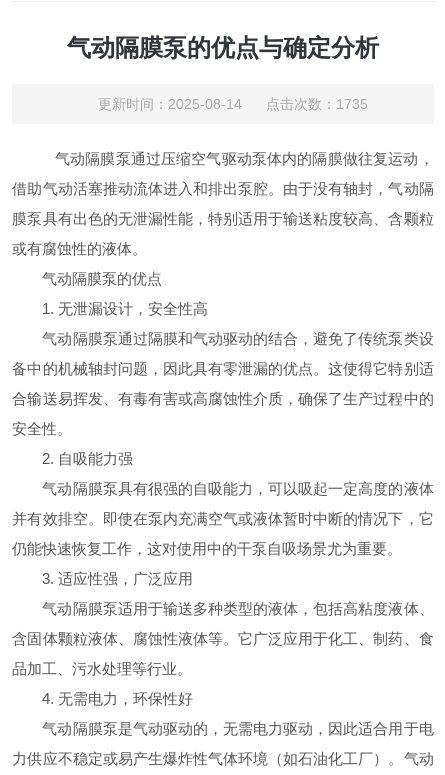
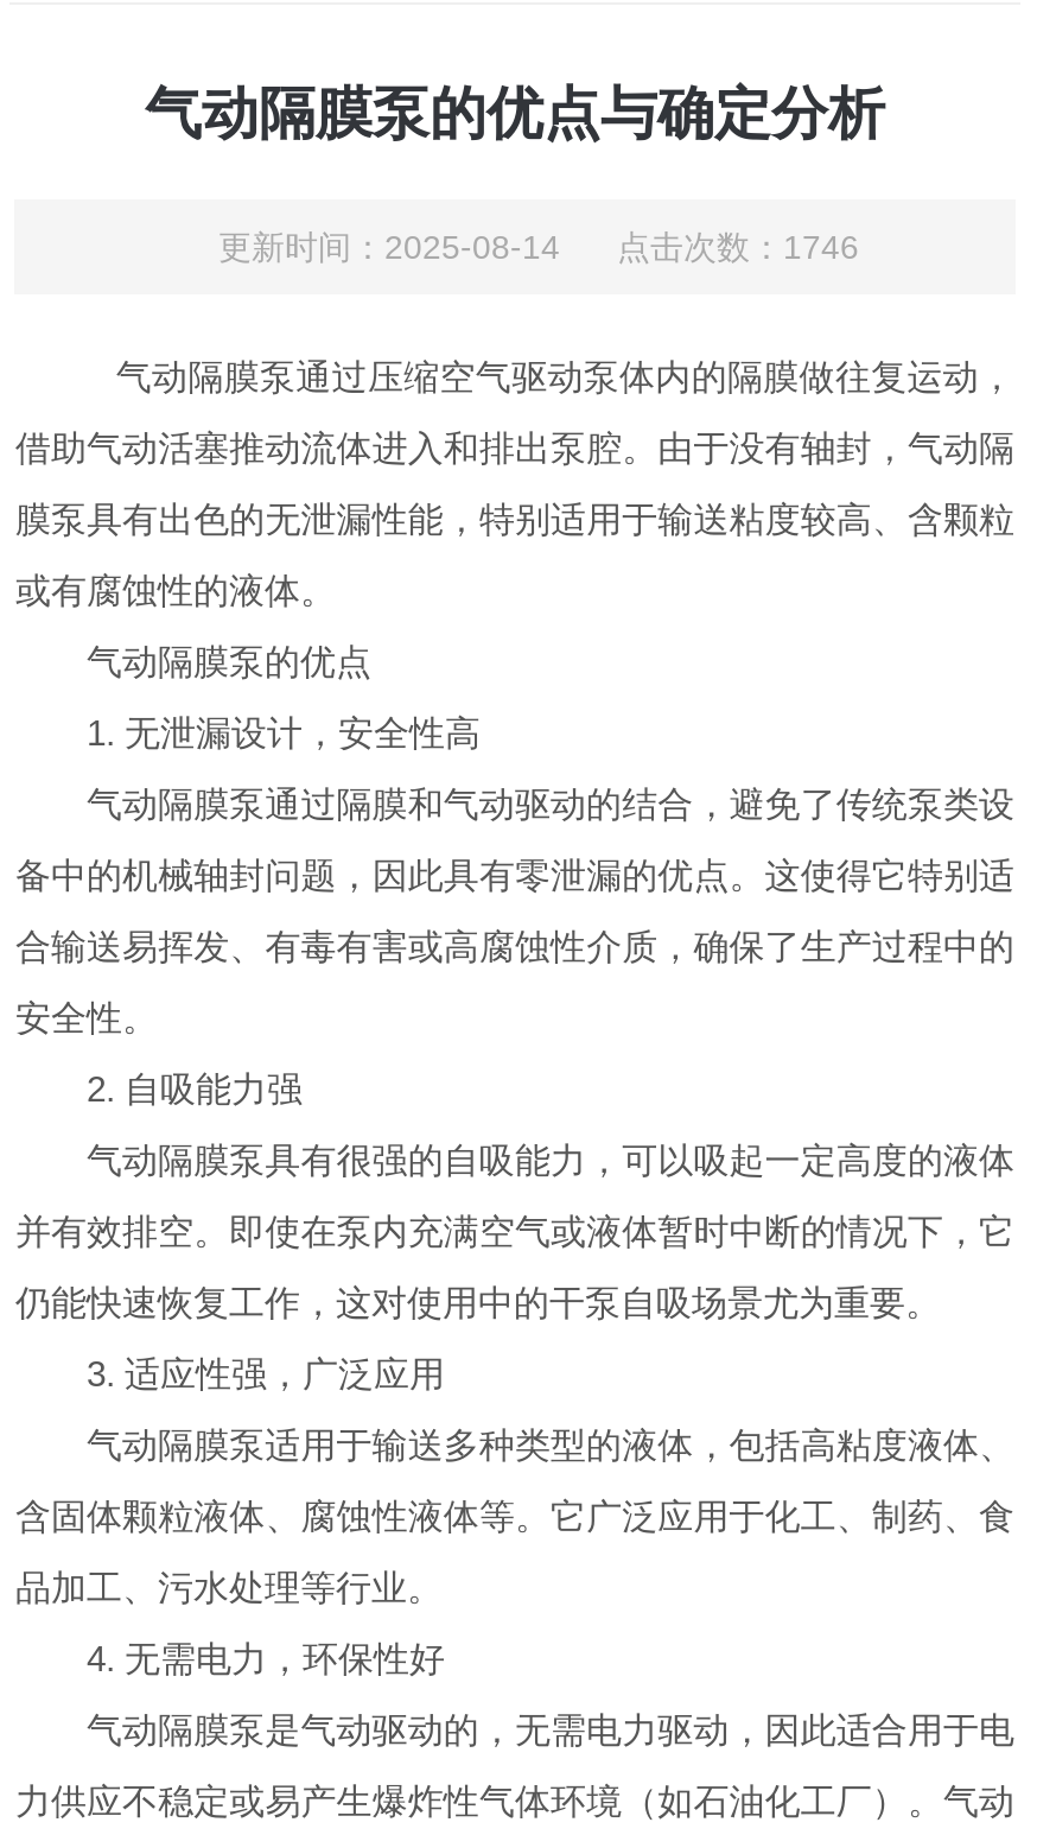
- 更新时间：2025-08-14 点击次数：1735
+ 更新时间：2025-08-14 点击次数：1746
